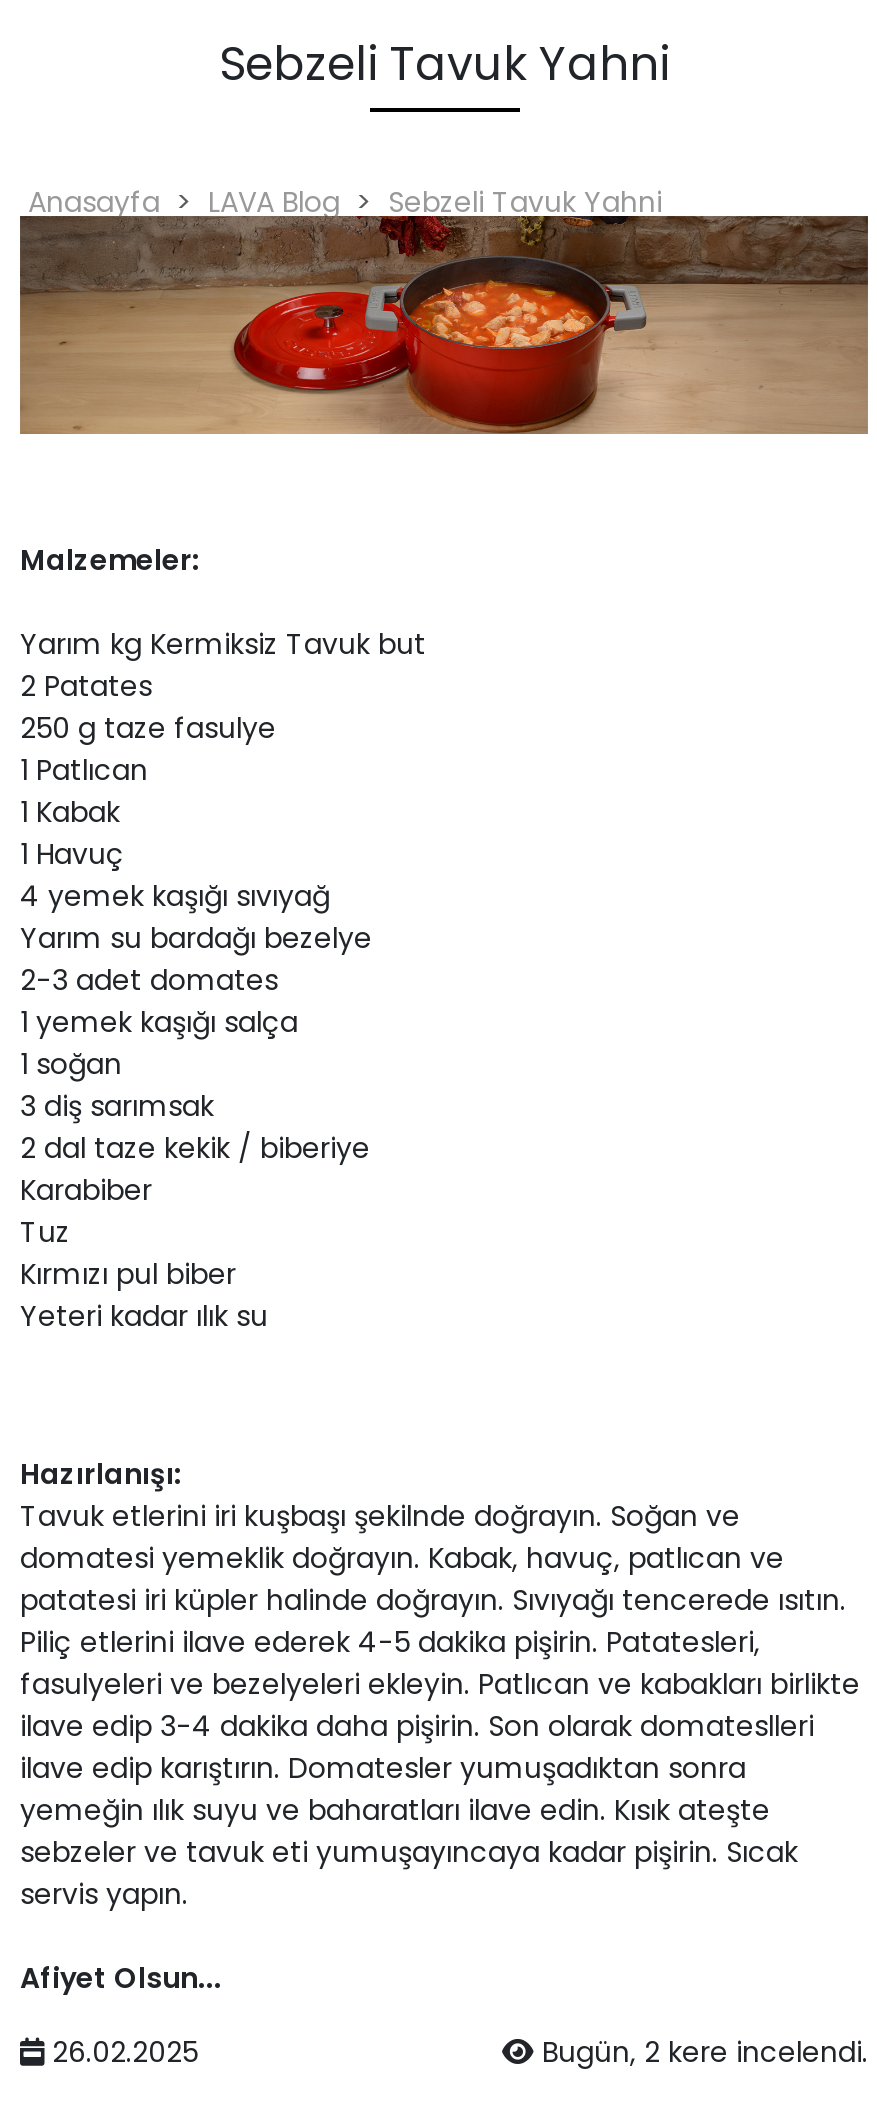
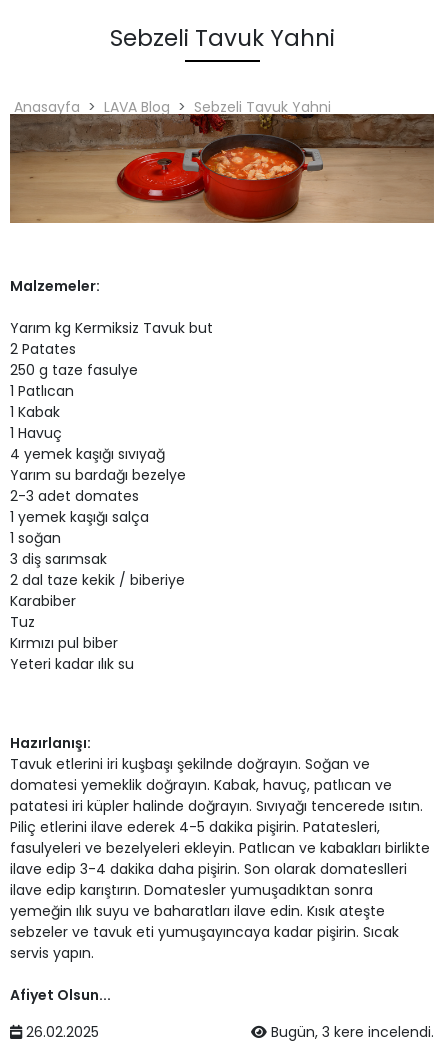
- Bugün, 2 kere incelendi.
+ Bugün, 3 kere incelendi.
